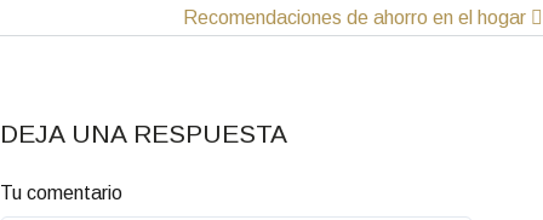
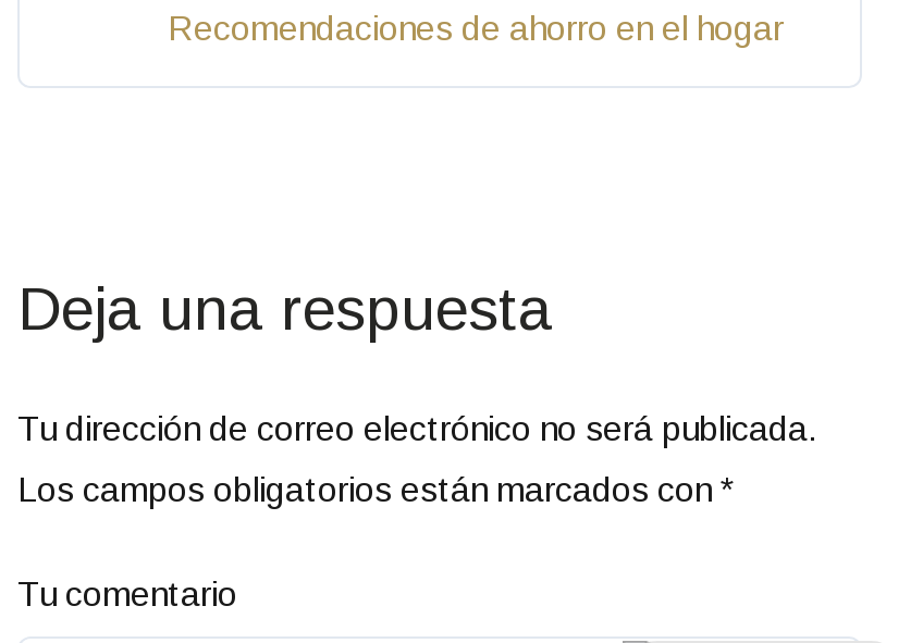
- DEJA UNA RESPUESTA
+ Deja una respuesta
+ Tu dirección de correo electrónico no será publicada.
+ Los campos obligatorios están marcados con *
